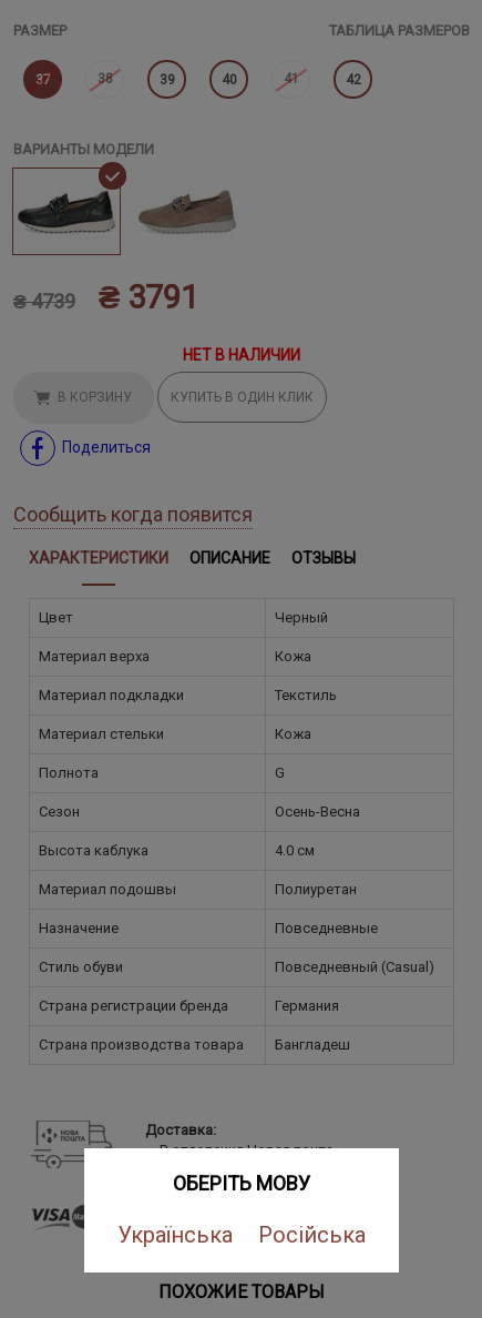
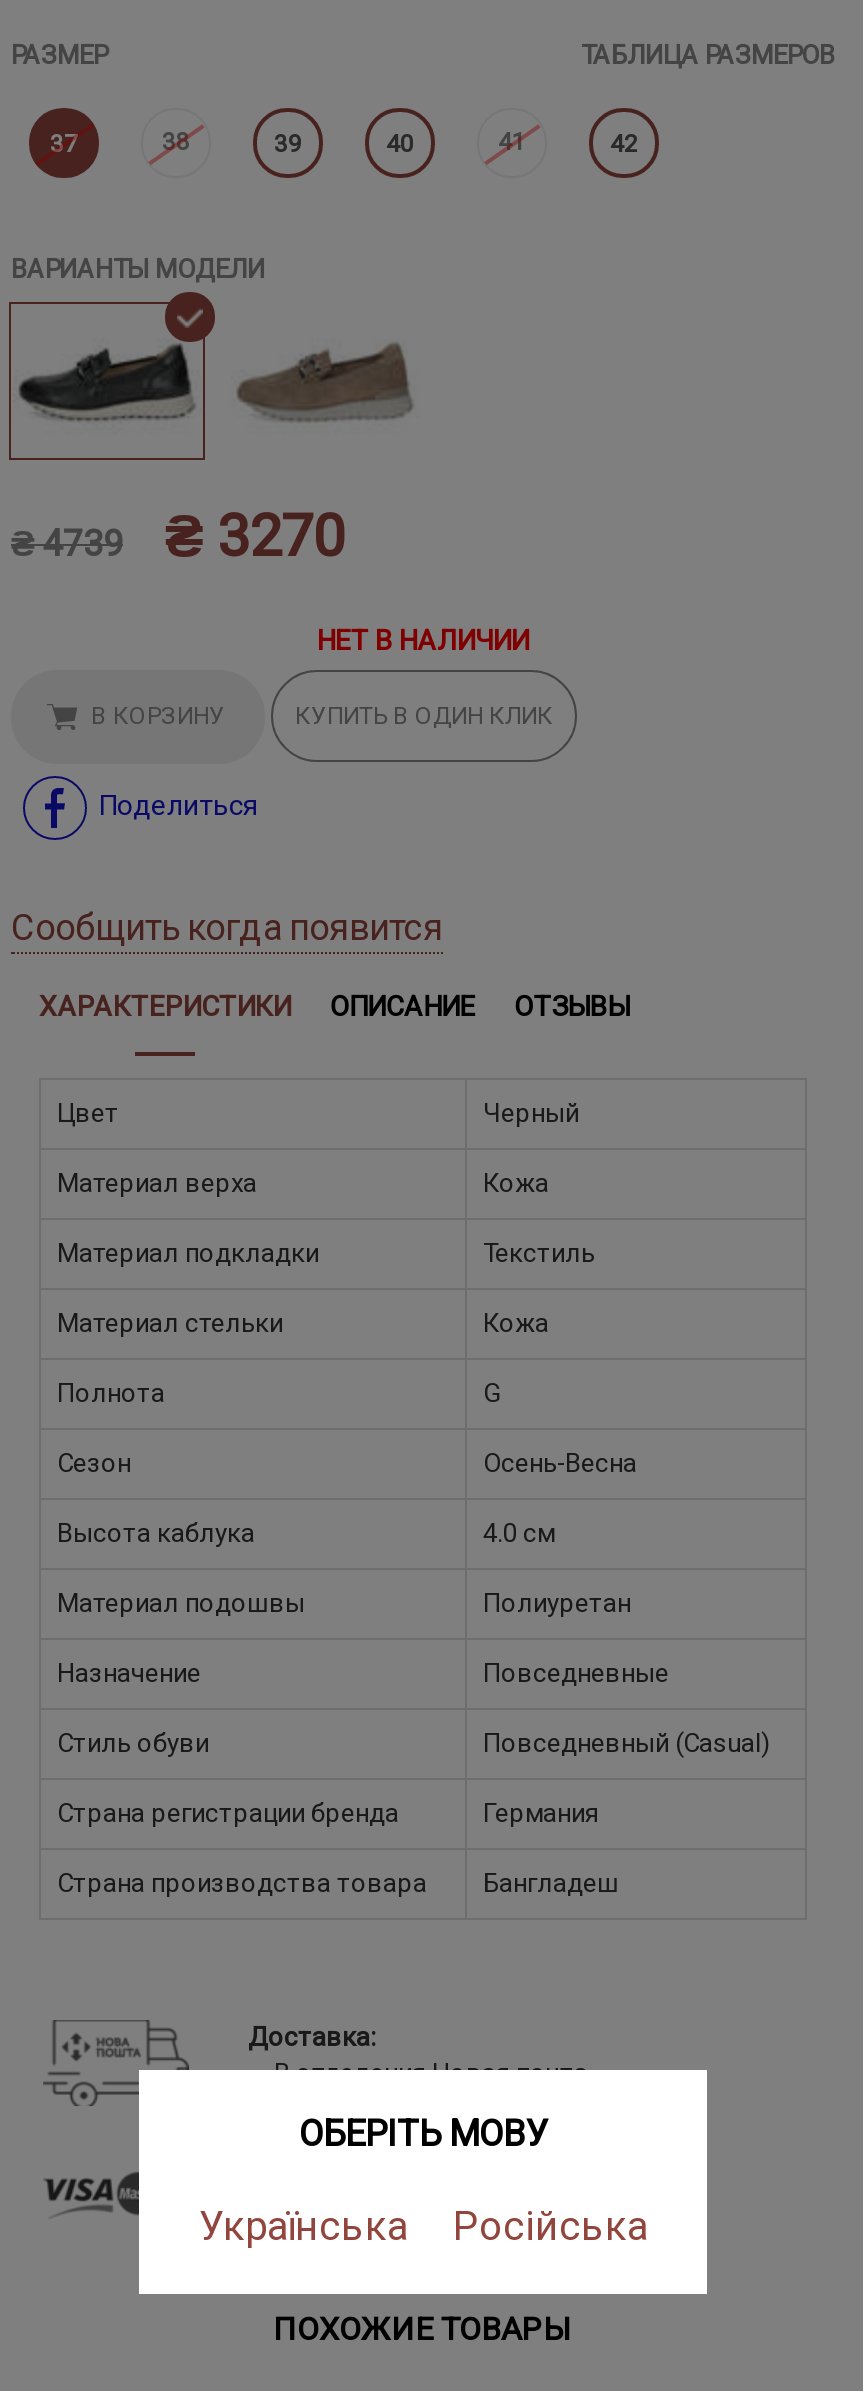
- ₴ 4739 ₴ 3791
+ ₴ 4739 ₴ 3270
